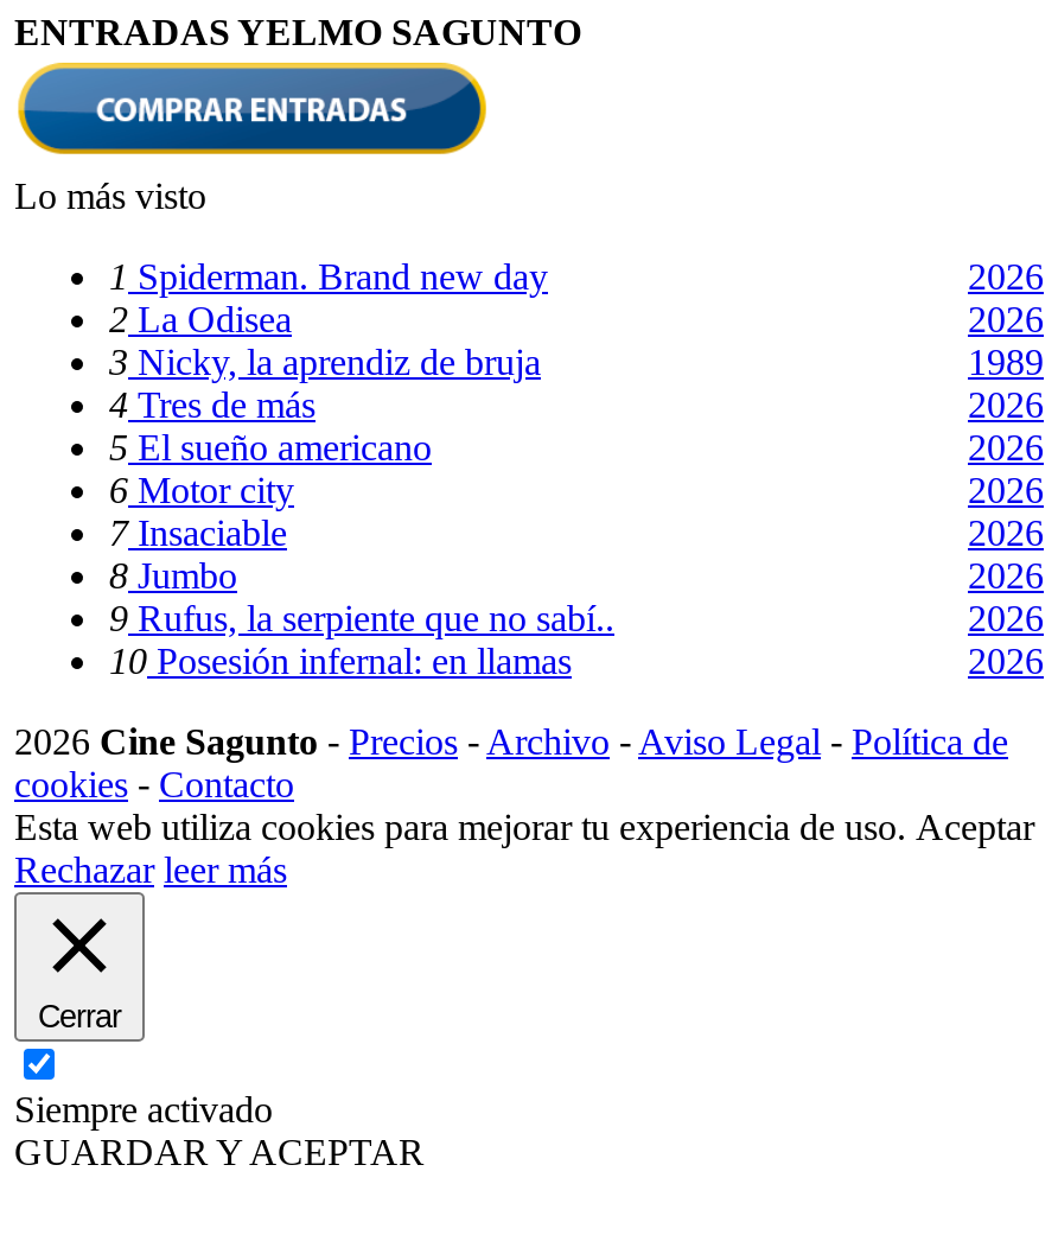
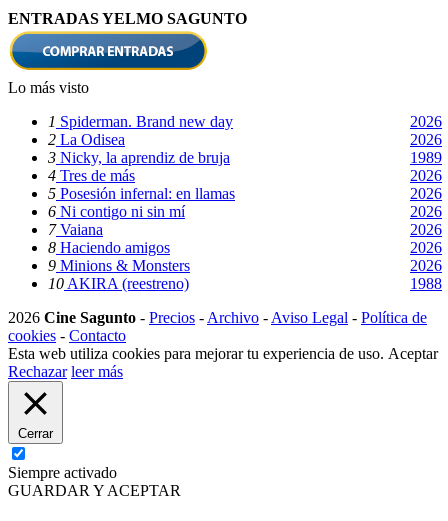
- 5 El sueño americano
+ 5 Posesión infernal: en llamas

- 6 Motor city
+ 6 Ni contigo ni sin mí

- 7 Insaciable
+ 7 Vaiana

- 8 Jumbo
+ 8 Haciendo amigos

- 9 Rufus, la serpiente que no sabí..
+ 9 Minions & Monsters

- 10 Posesión infernal: en llamas
- 2026
+ 10 AKIRA (reestreno)
+ 1988
